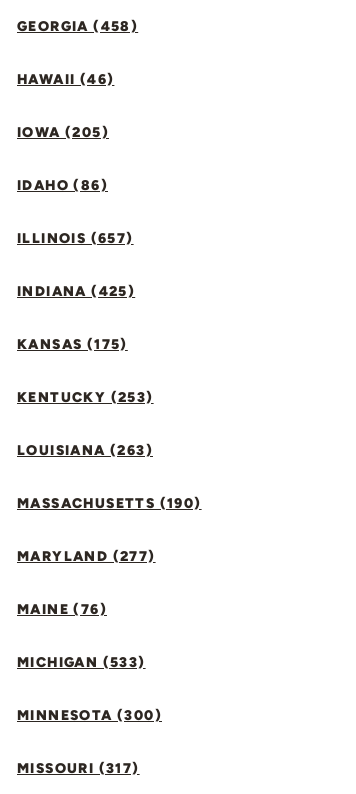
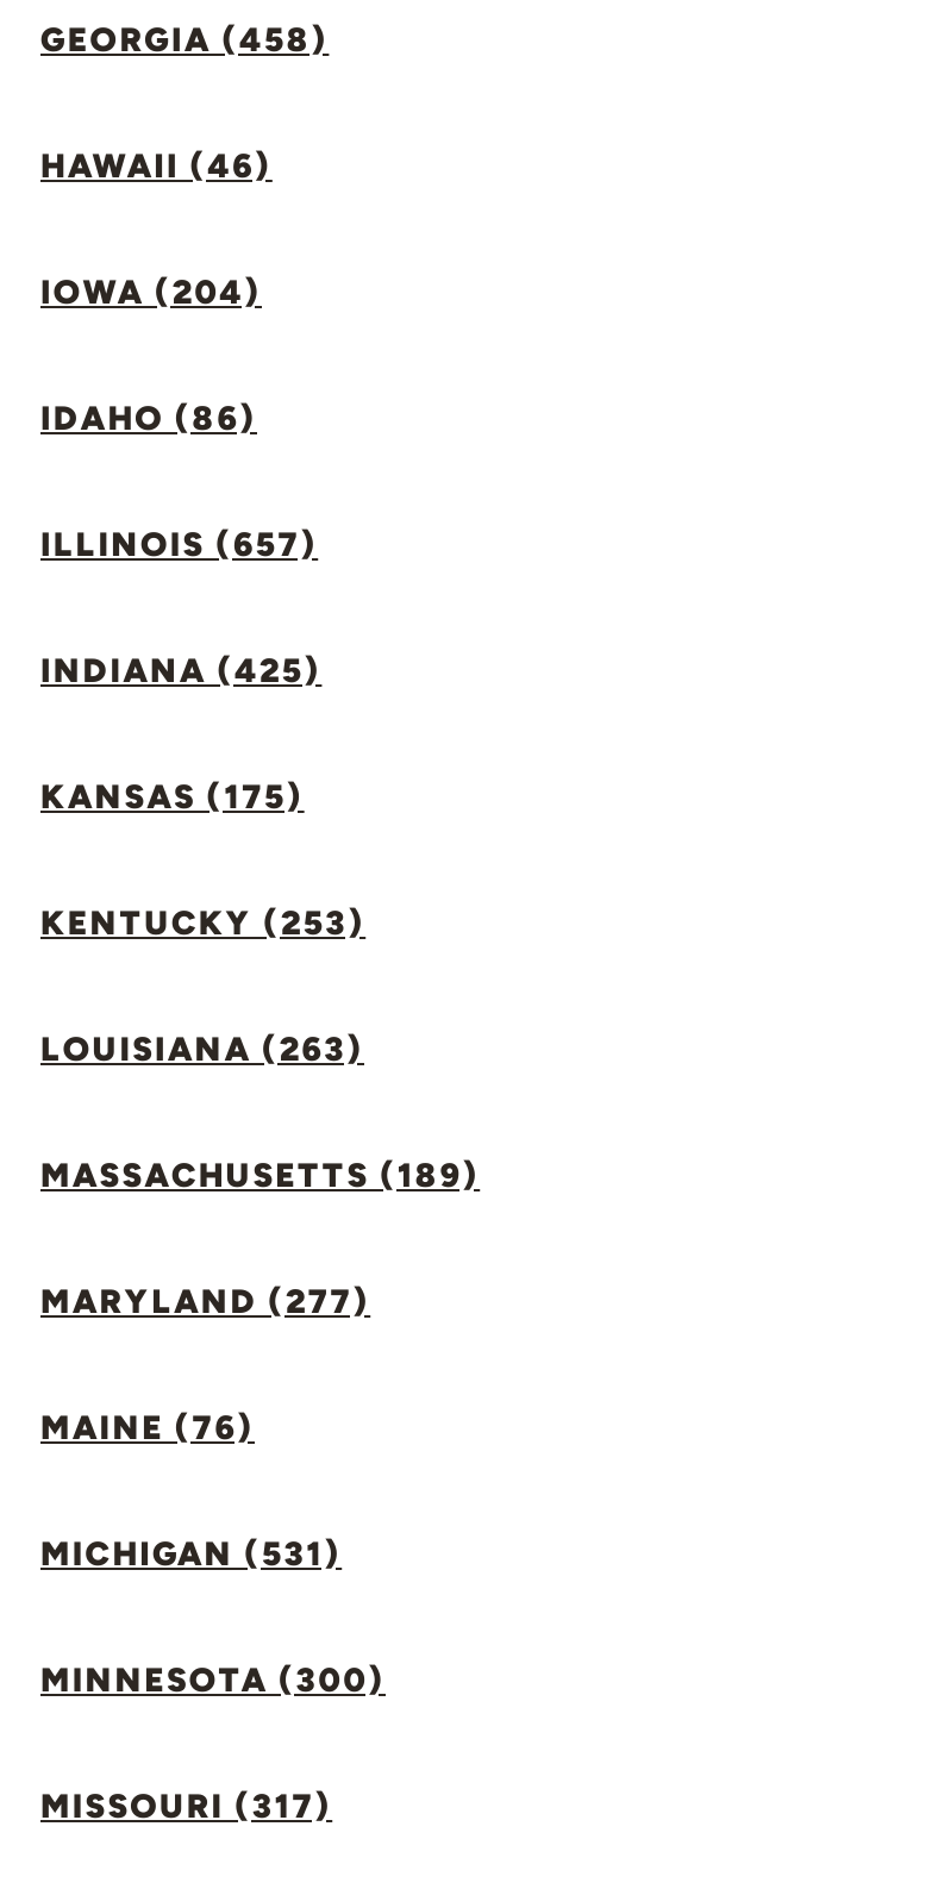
- IOWA (205)
+ IOWA (204)

- MASSACHUSETTS (190)
+ MASSACHUSETTS (189)

- MICHIGAN (533)
+ MICHIGAN (531)
